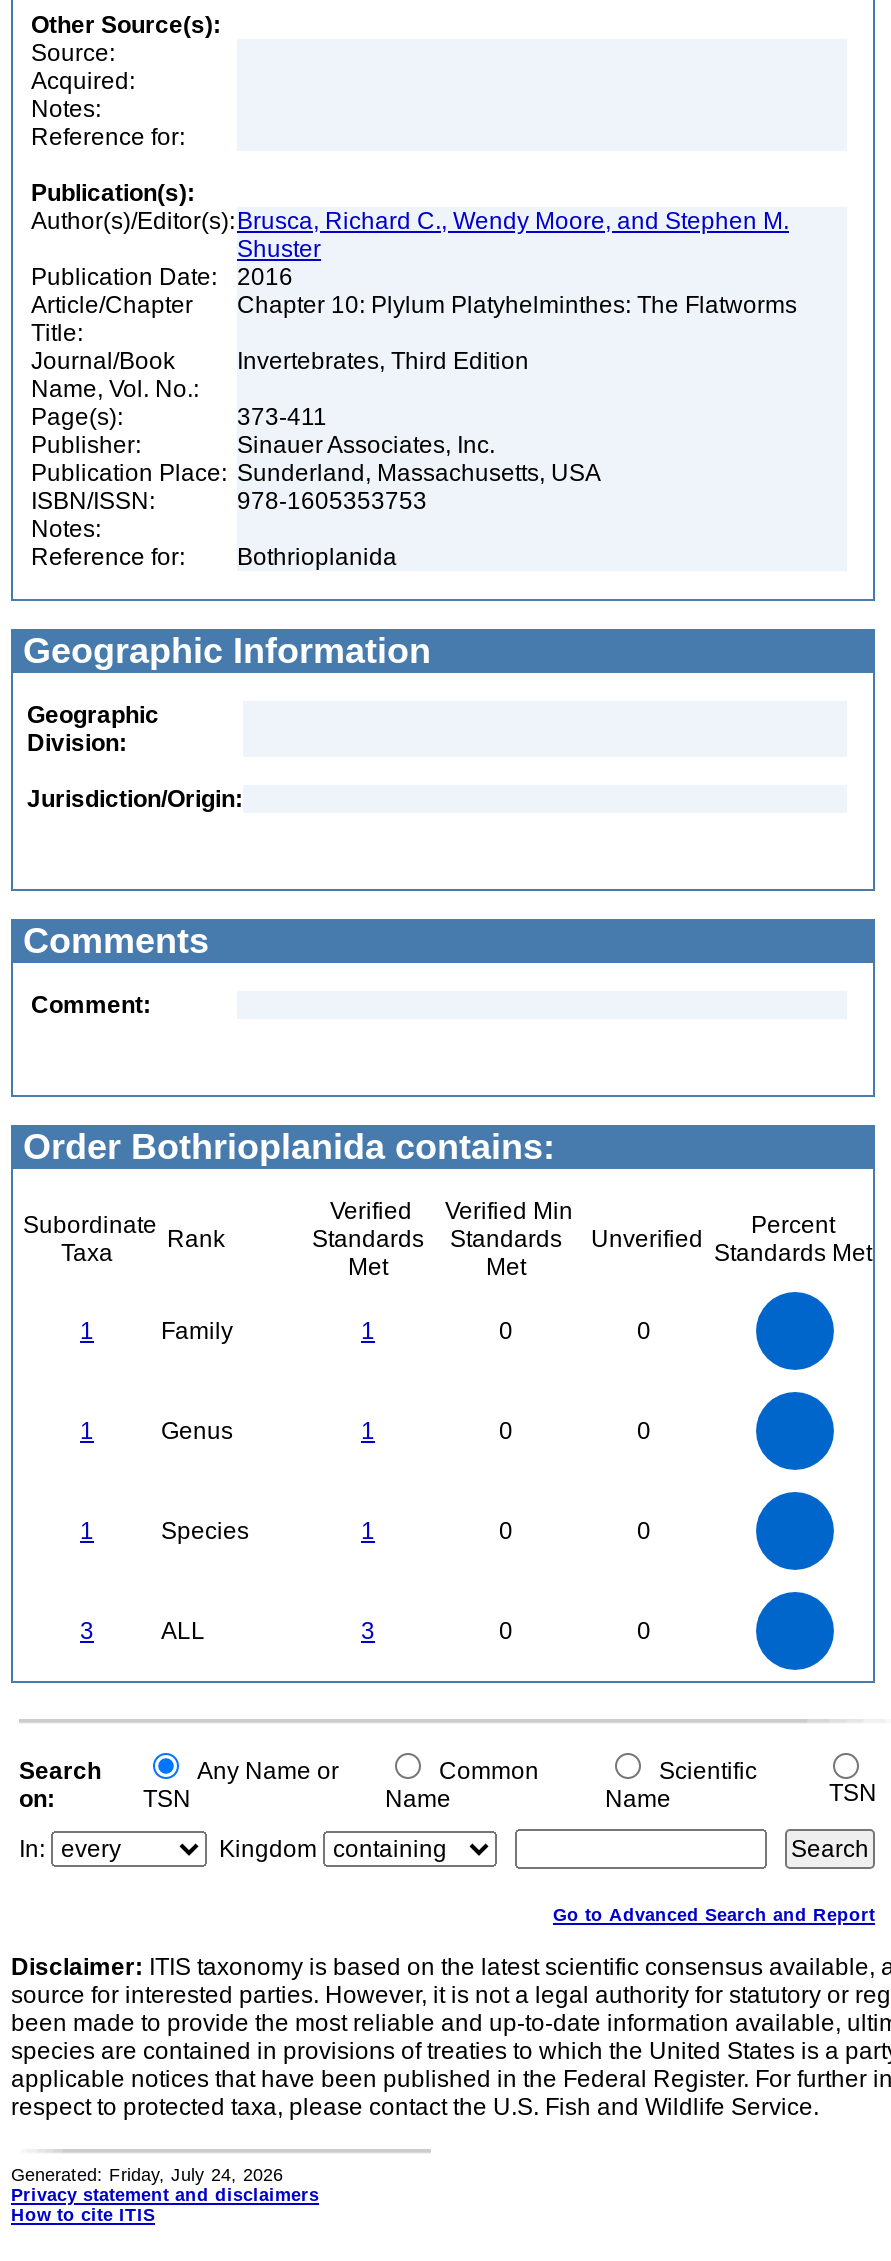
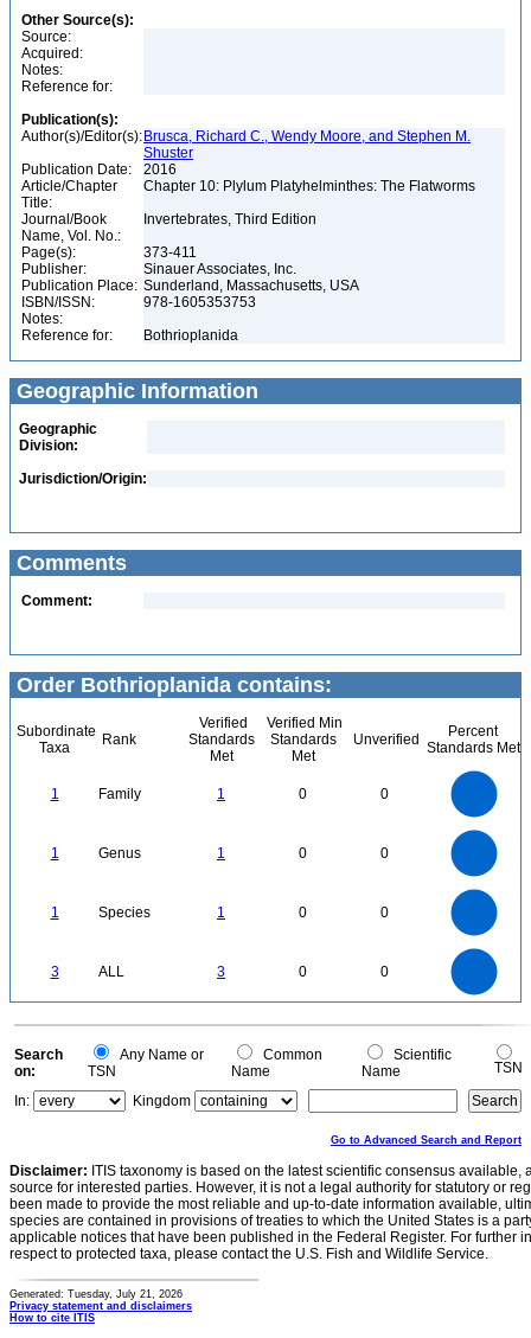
- Generated: Friday, July 24, 2026
+ Generated: Tuesday, July 21, 2026
